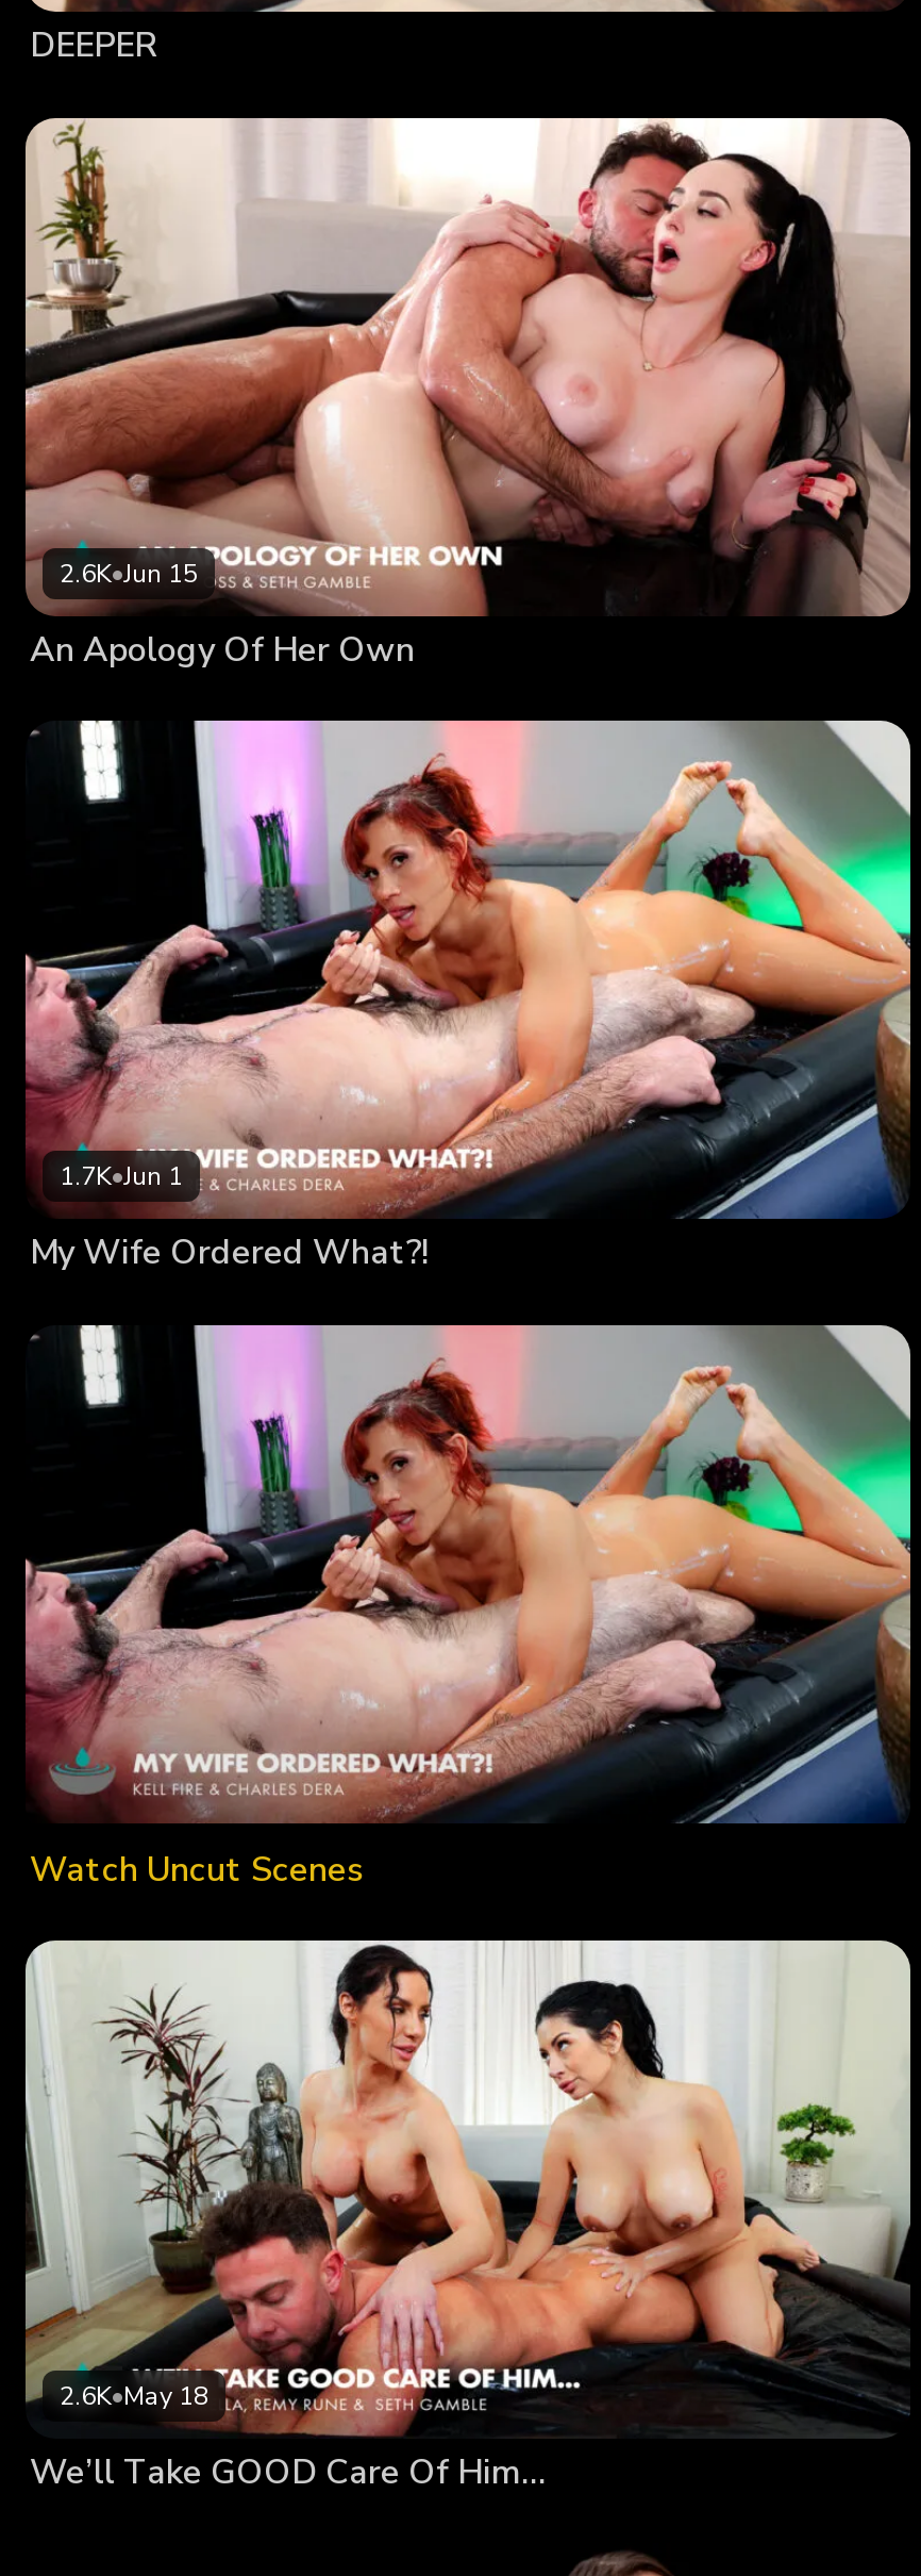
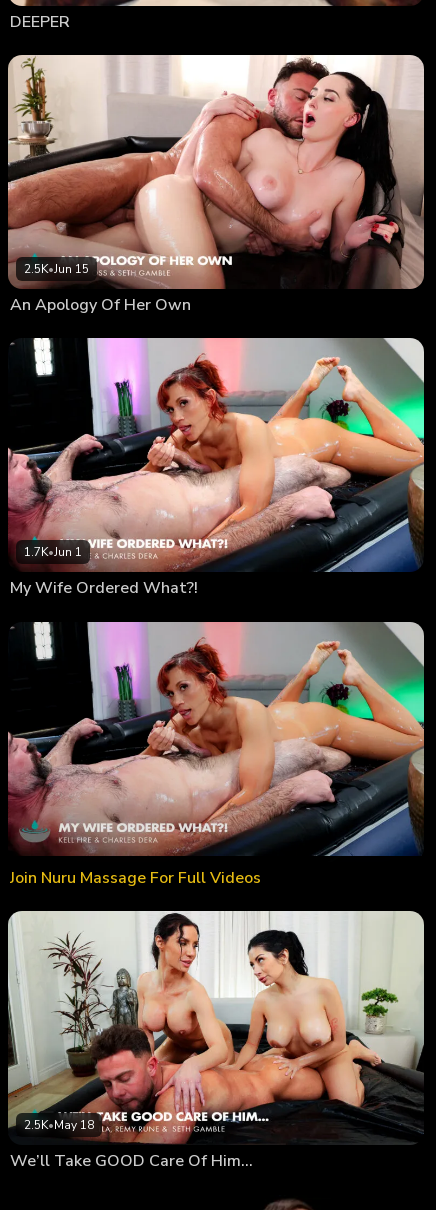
- 2.6K•Jun 15
+ 2.5K•Jun 15

- Watch Uncut Scenes
+ Join Nuru Massage For Full Videos

- 2.6K•May 18
+ 2.5K•May 18
